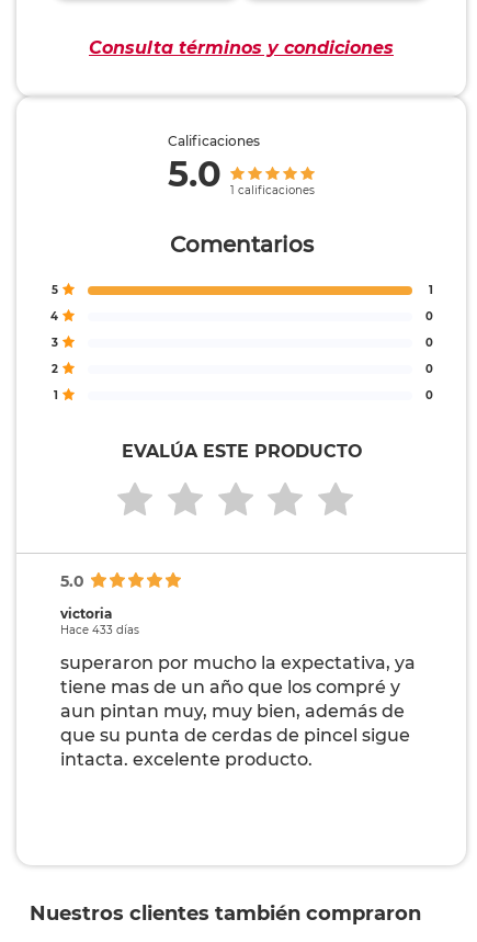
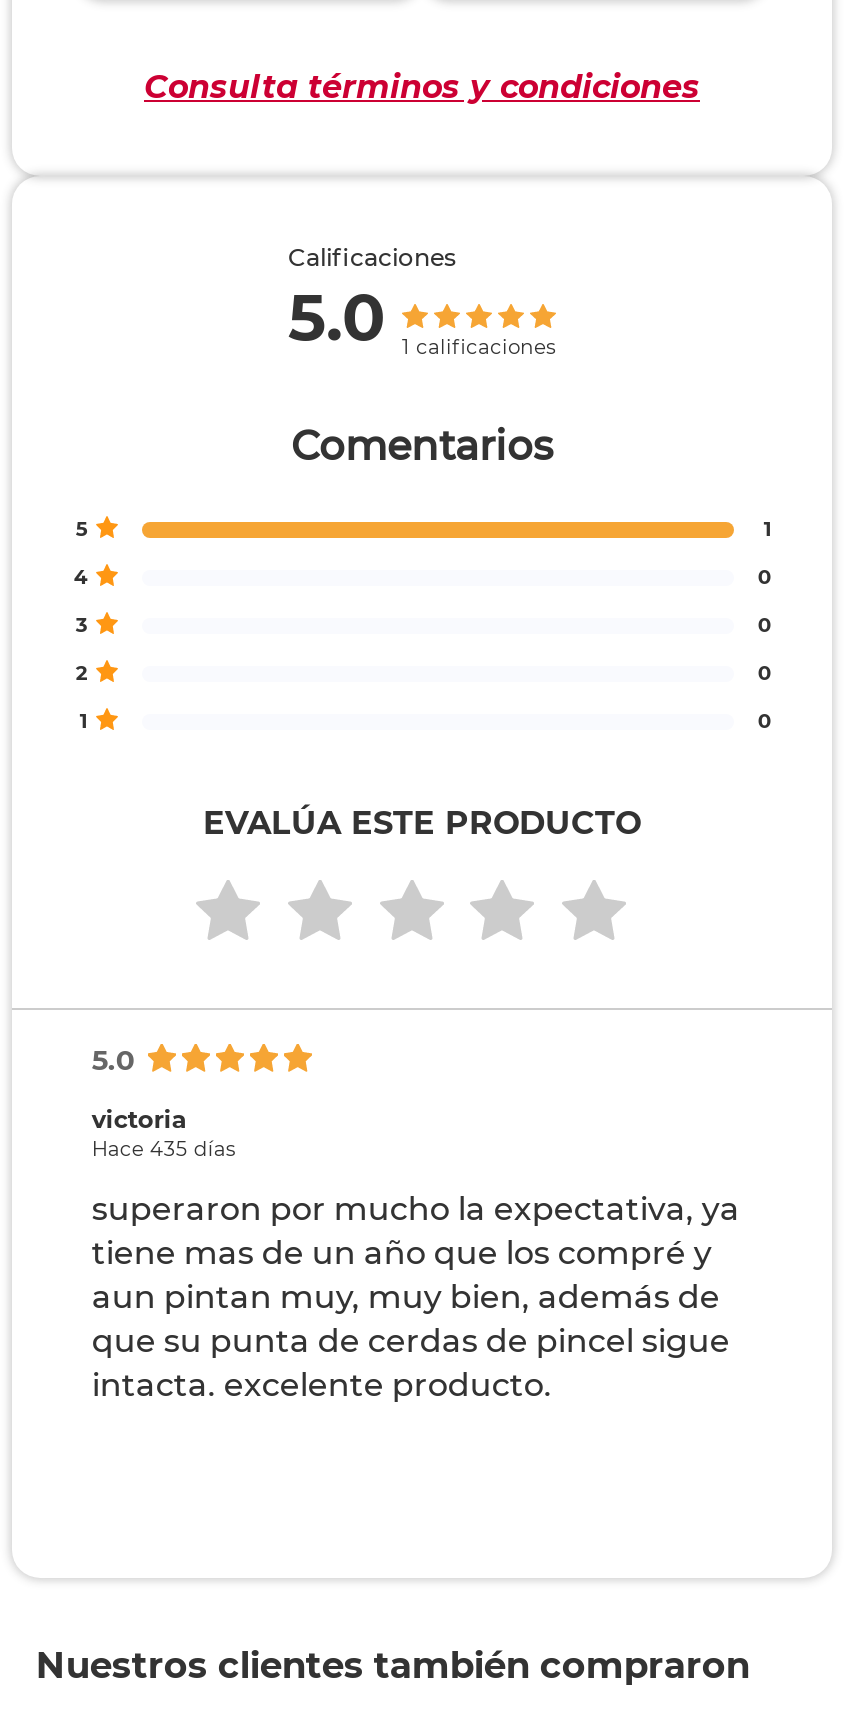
- Hace 433 días
+ Hace 435 días
